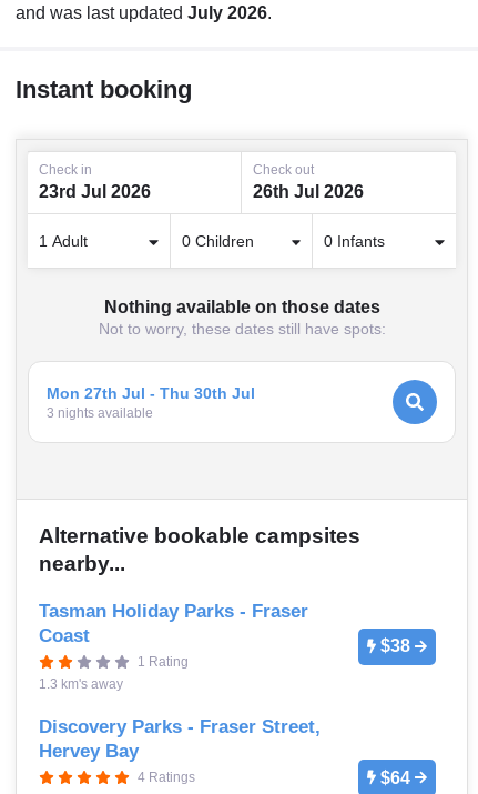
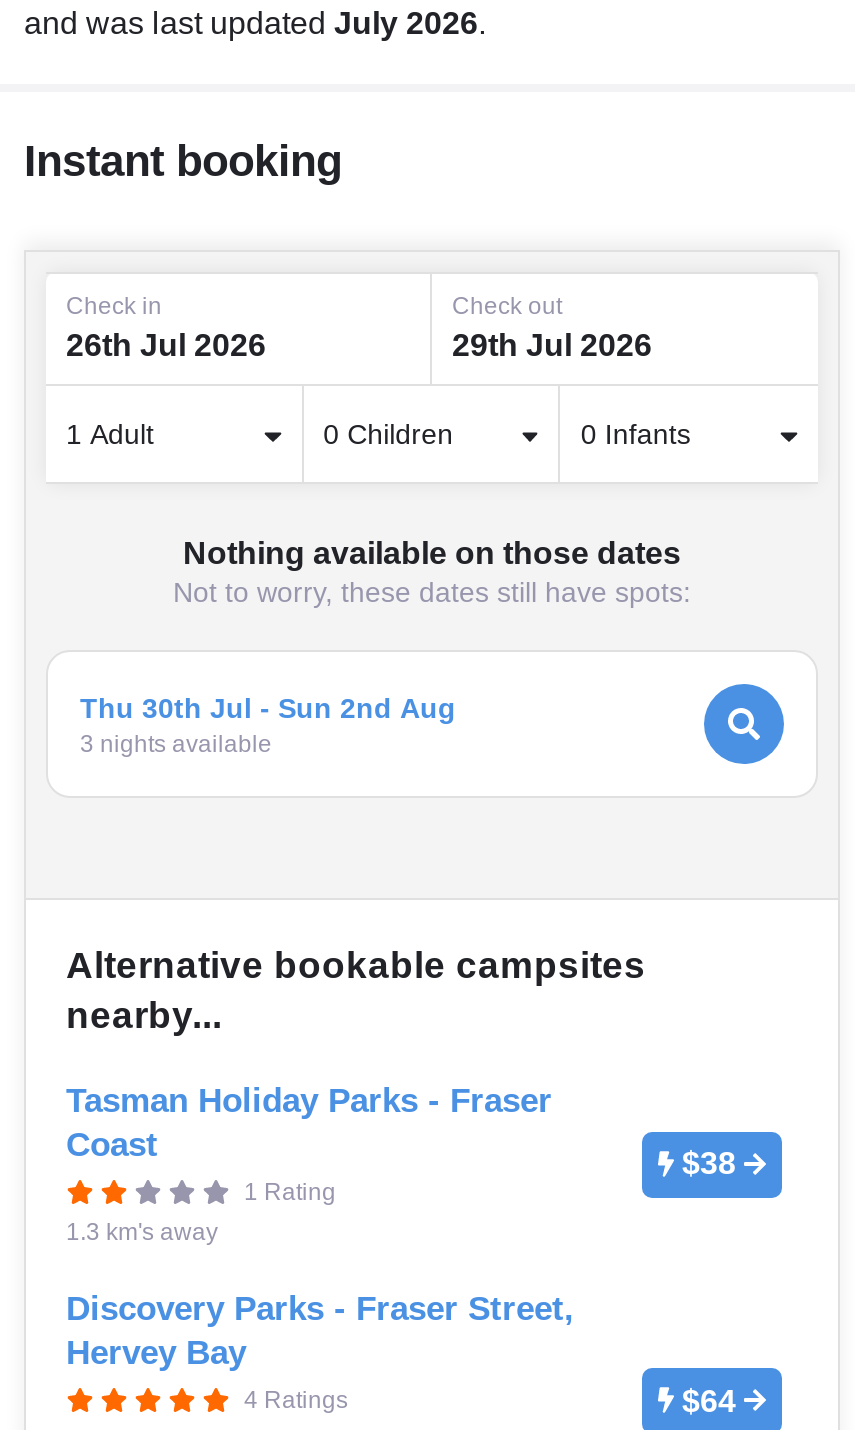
- 23rd Jul 2026
+ 26th Jul 2026

- 26th Jul 2026
+ 29th Jul 2026

- Mon 27th Jul - Thu 30th Jul
+ Thu 30th Jul - Sun 2nd Aug
